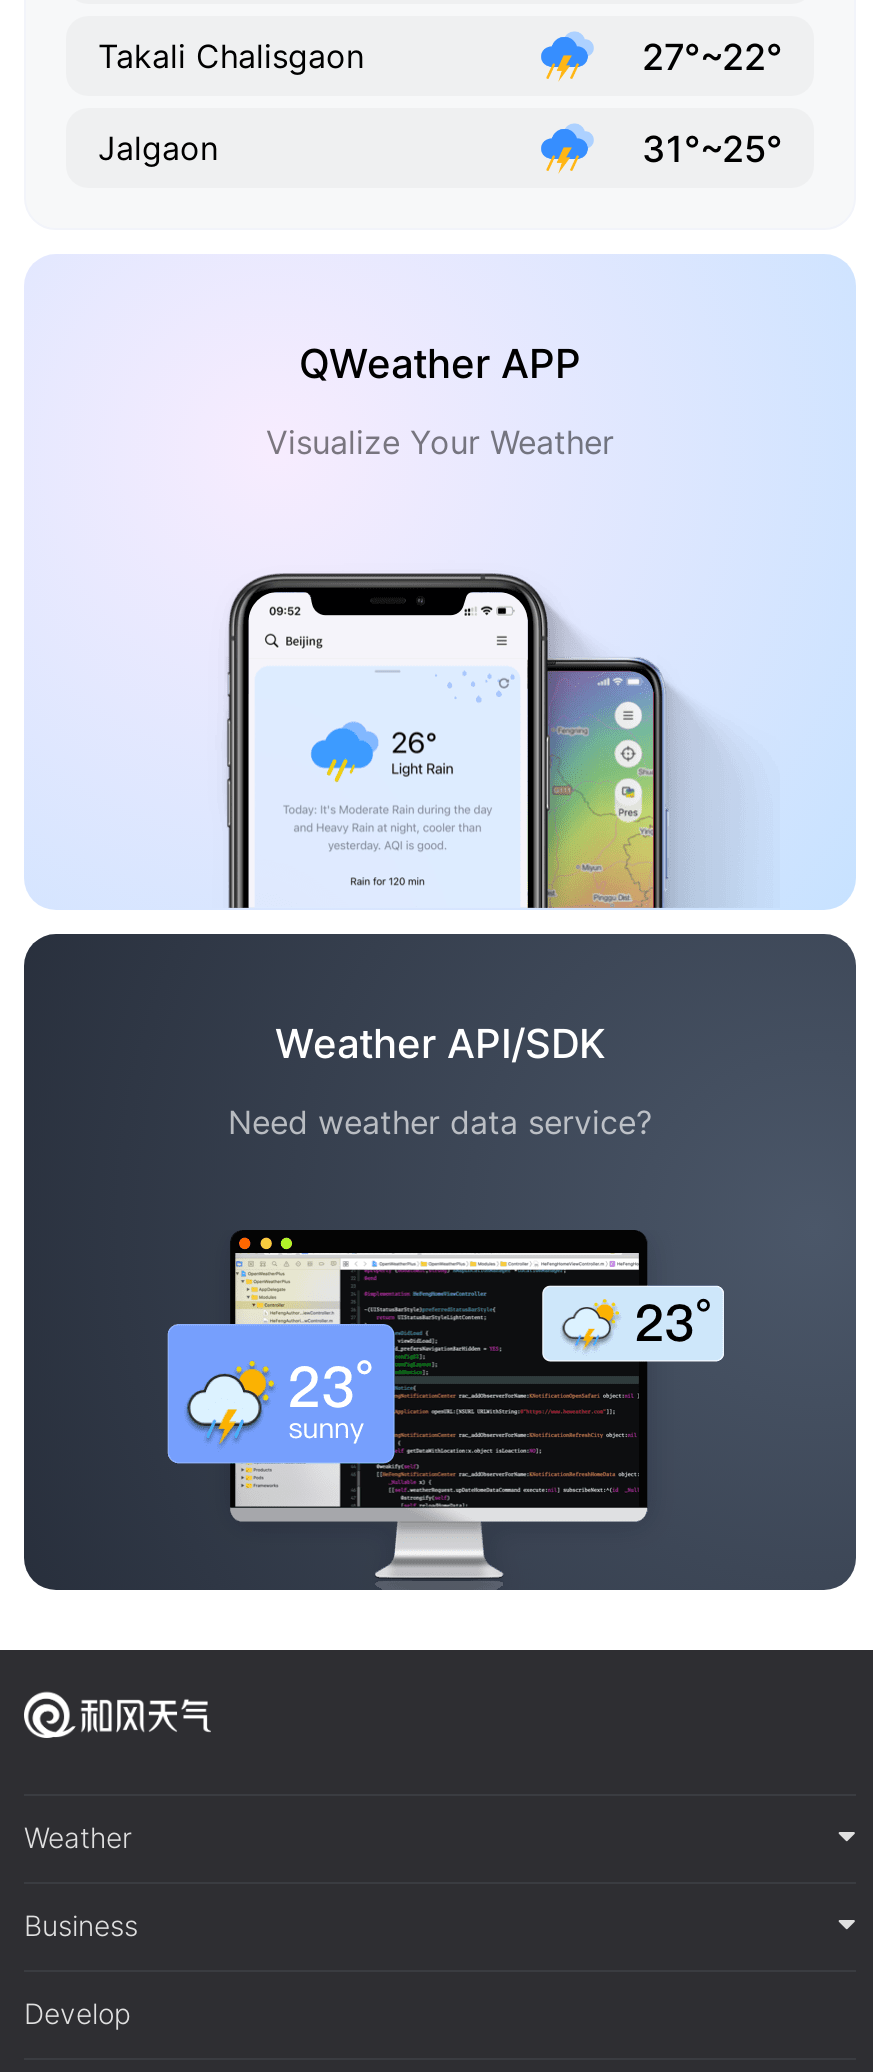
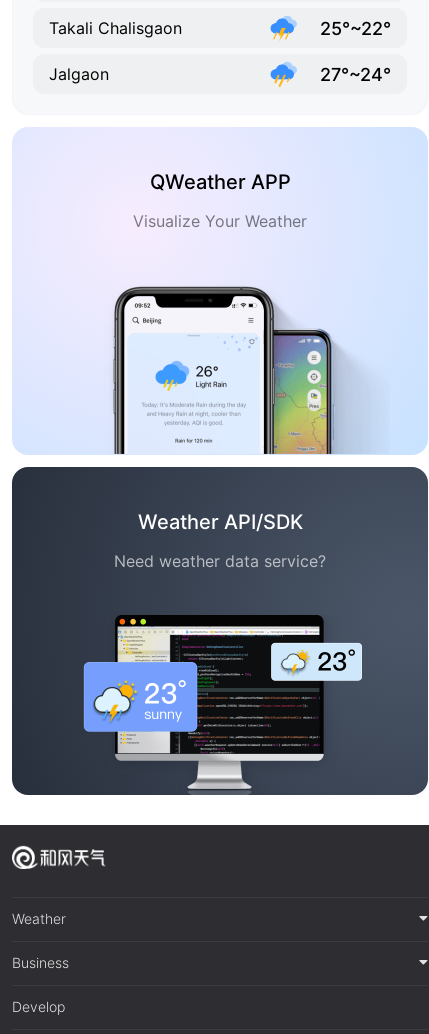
- 27°~22°
+ 25°~22°

- 31°~25°
+ 27°~24°
